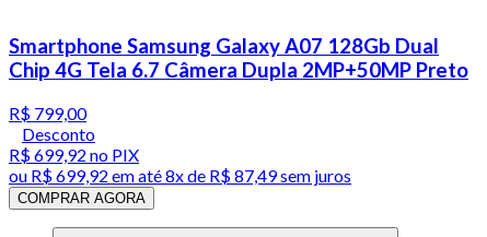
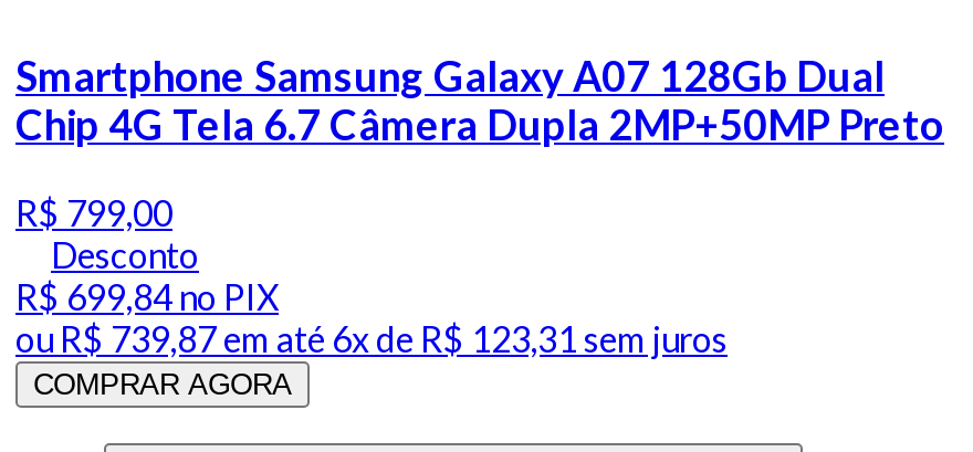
- R$ 699,92 no PIX
+ R$ 699,84 no PIX

- ou R$ 699,92 em até 8x de R$ 87,49 sem juros
+ ou R$ 739,87 em até 6x de R$ 123,31 sem juros
